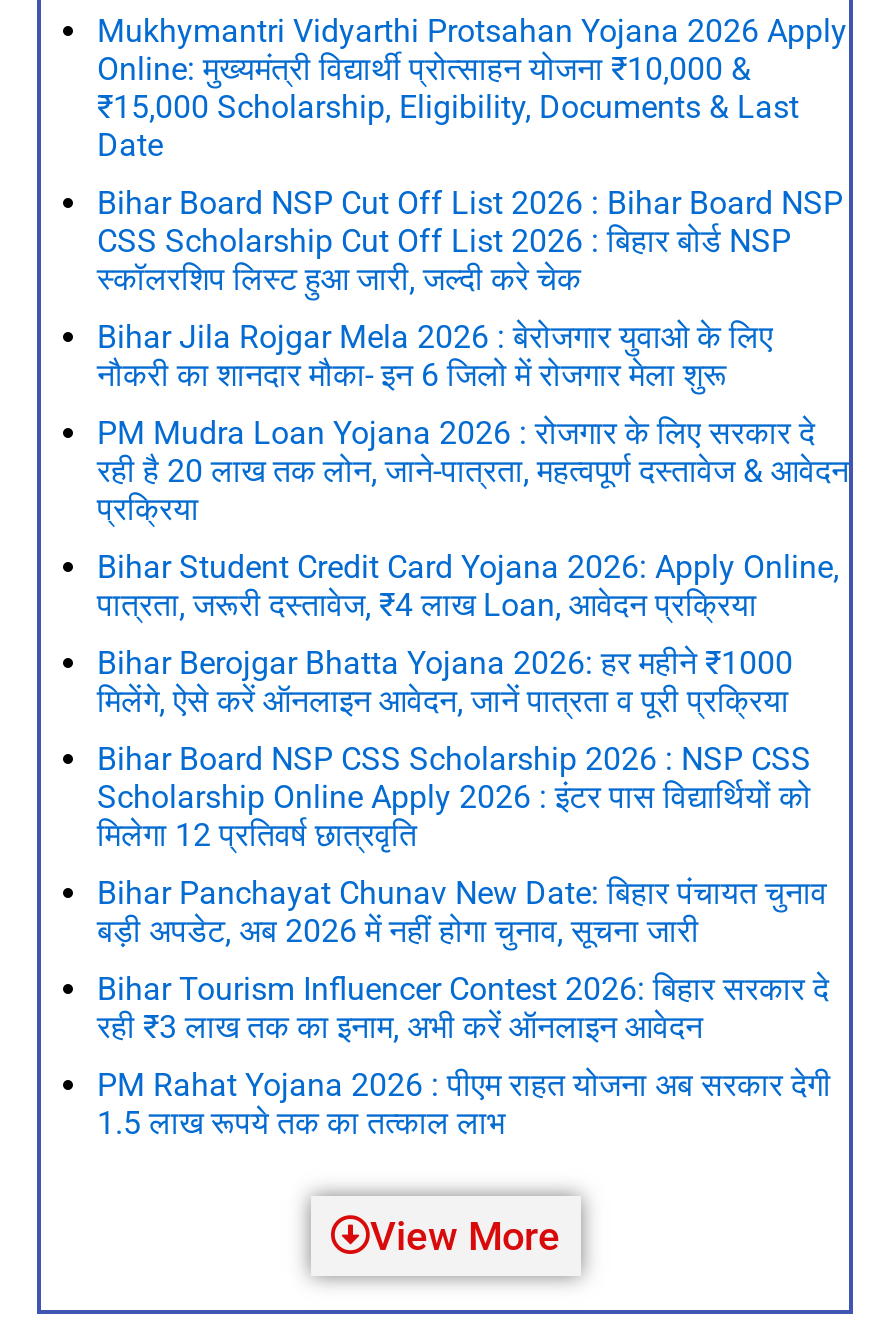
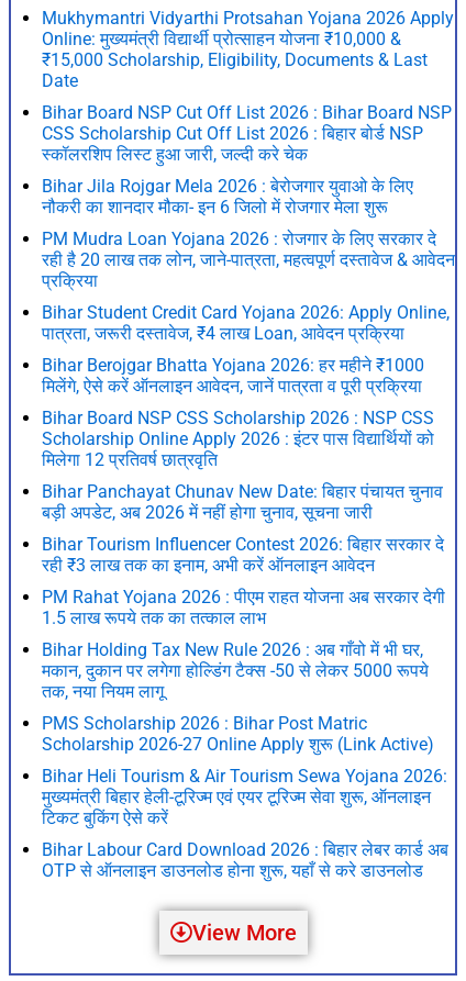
+ Bihar Holding Tax New Rule 2026 : अब गाँवो में भी घर,
+ मकान, दुकान पर लगेगा होल्डिंग टैक्स -50 से लेकर 5000 रूपये
+ तक, नया नियम लागू
+ PMS Scholarship 2026 : Bihar Post Matric
+ Scholarship 2026-27 Online Apply शुरू (Link Active)
+ Bihar Heli Tourism & Air Tourism Sewa Yojana 2026:
+ मुख्यमंत्री बिहार हेली-टूरिज्म एवं एयर टूरिज्म सेवा शुरू, ऑनलाइन
+ टिकट बुकिंग ऐसे करें
+ Bihar Labour Card Download 2026 : बिहार लेबर कार्ड अब
+ OTP से ऑनलाइन डाउनलोड होना शुरू, यहाँ से करे डाउनलोड
